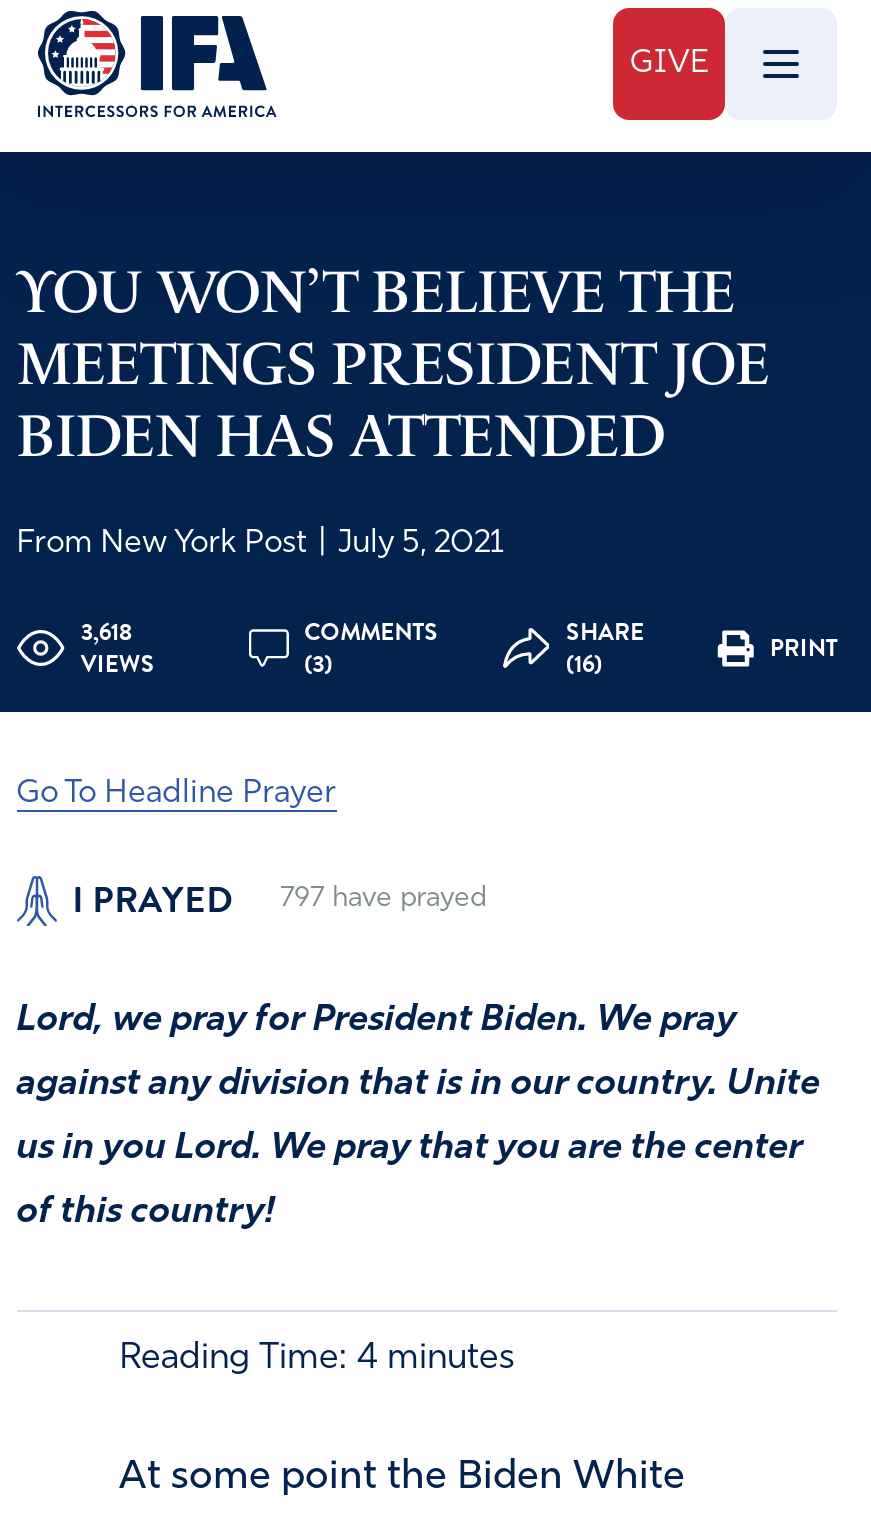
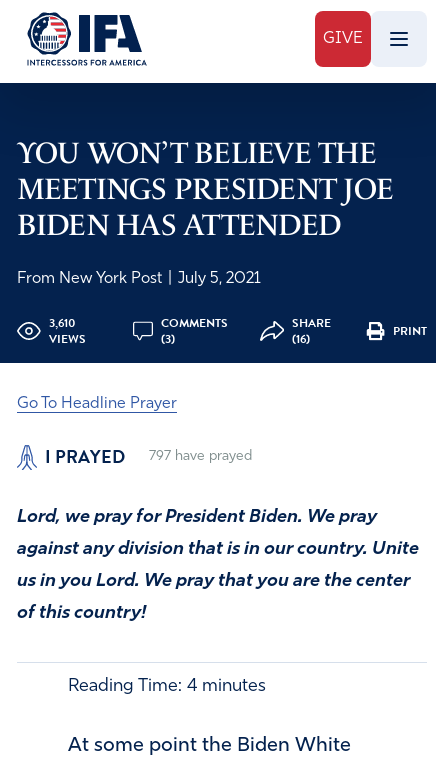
- 3,618
+ 3,610
